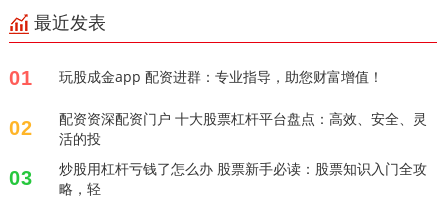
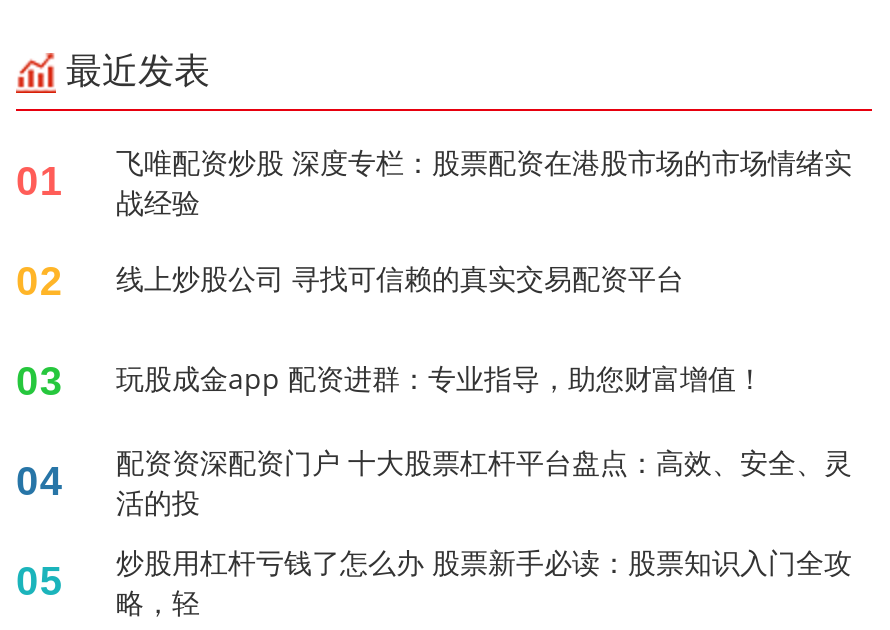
+ 飞唯配资炒股 深度专栏：股票配资在港股市场的市场情绪实
+ 战经验
+ 02
+ 线上炒股公司 寻找可信赖的真实交易配资平台
+ 03

- 02 配资资深配资门户 十大股票杠杆平台盘点：高效、安全、灵 活的投
+ 04 配资资深配资门户 十大股票杠杆平台盘点：高效、安全、灵 活的投

- 03 炒股用杠杆亏钱了怎么办 股票新手必读：股票知识入门全攻 略，轻
+ 05 炒股用杠杆亏钱了怎么办 股票新手必读：股票知识入门全攻 略，轻
